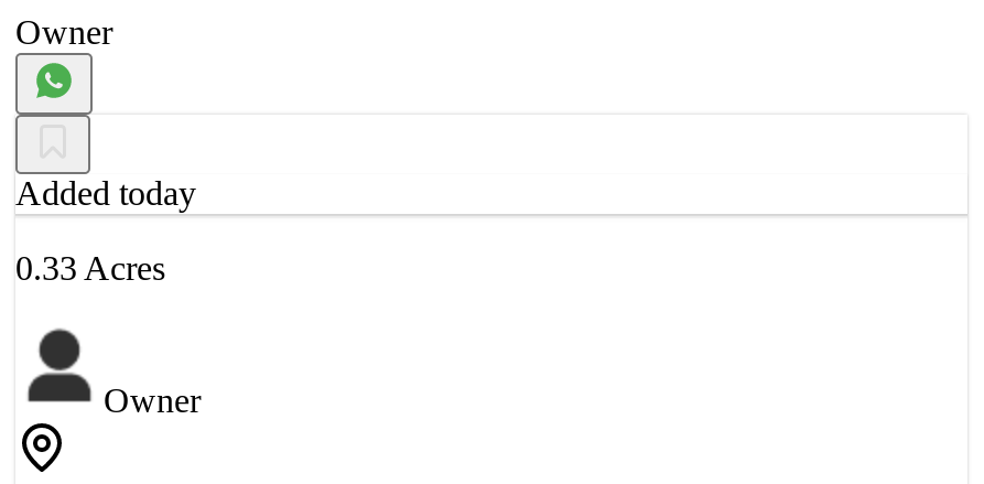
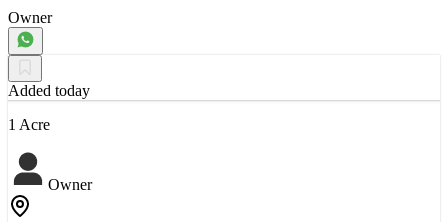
- 0.33 Acres
+ 1 Acre
